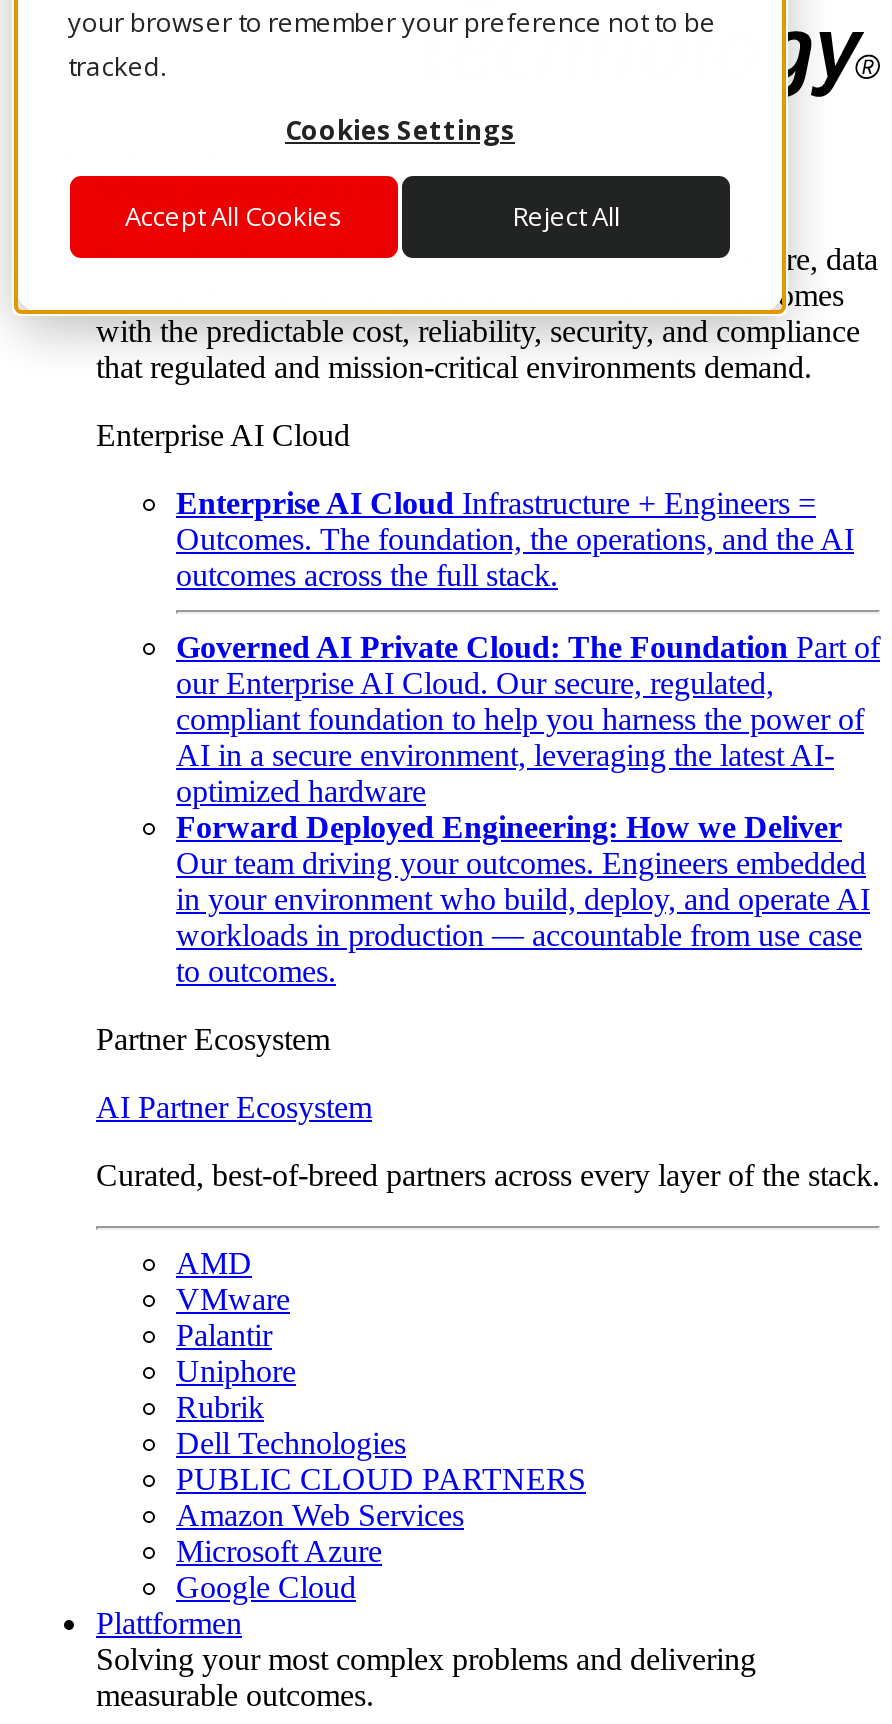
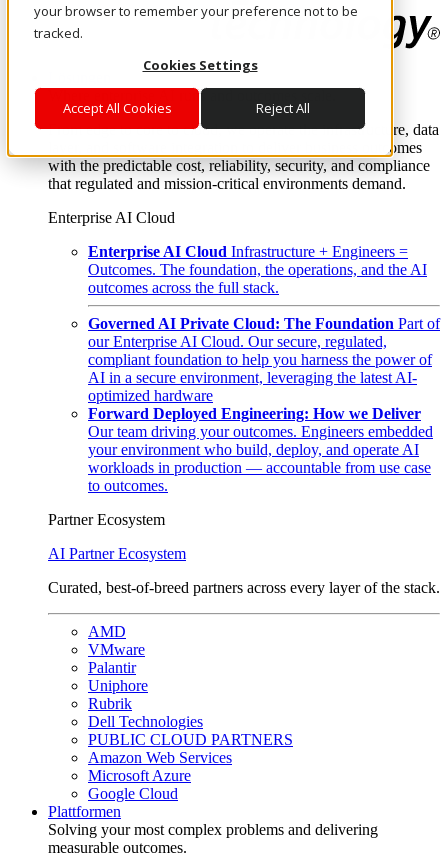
- in your environment who build, deploy, and operate AI
+ your environment who build, deploy, and operate AI
